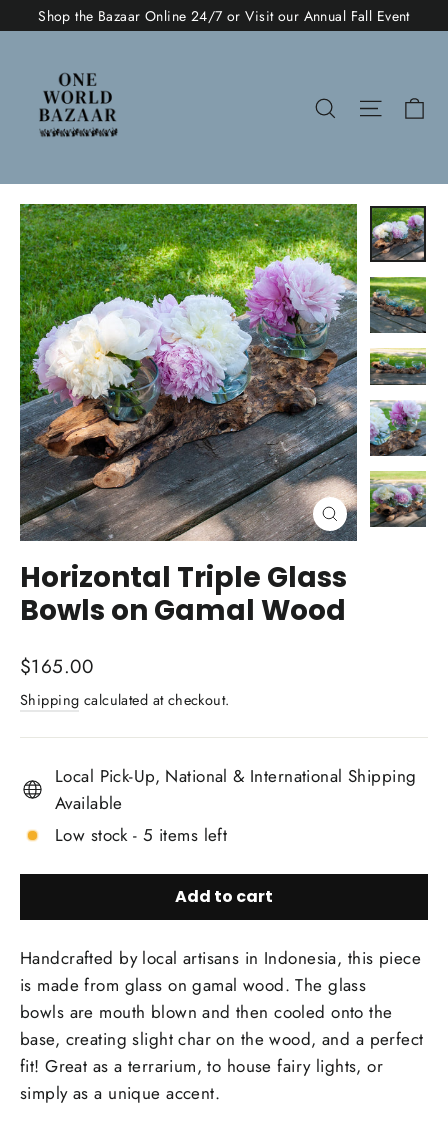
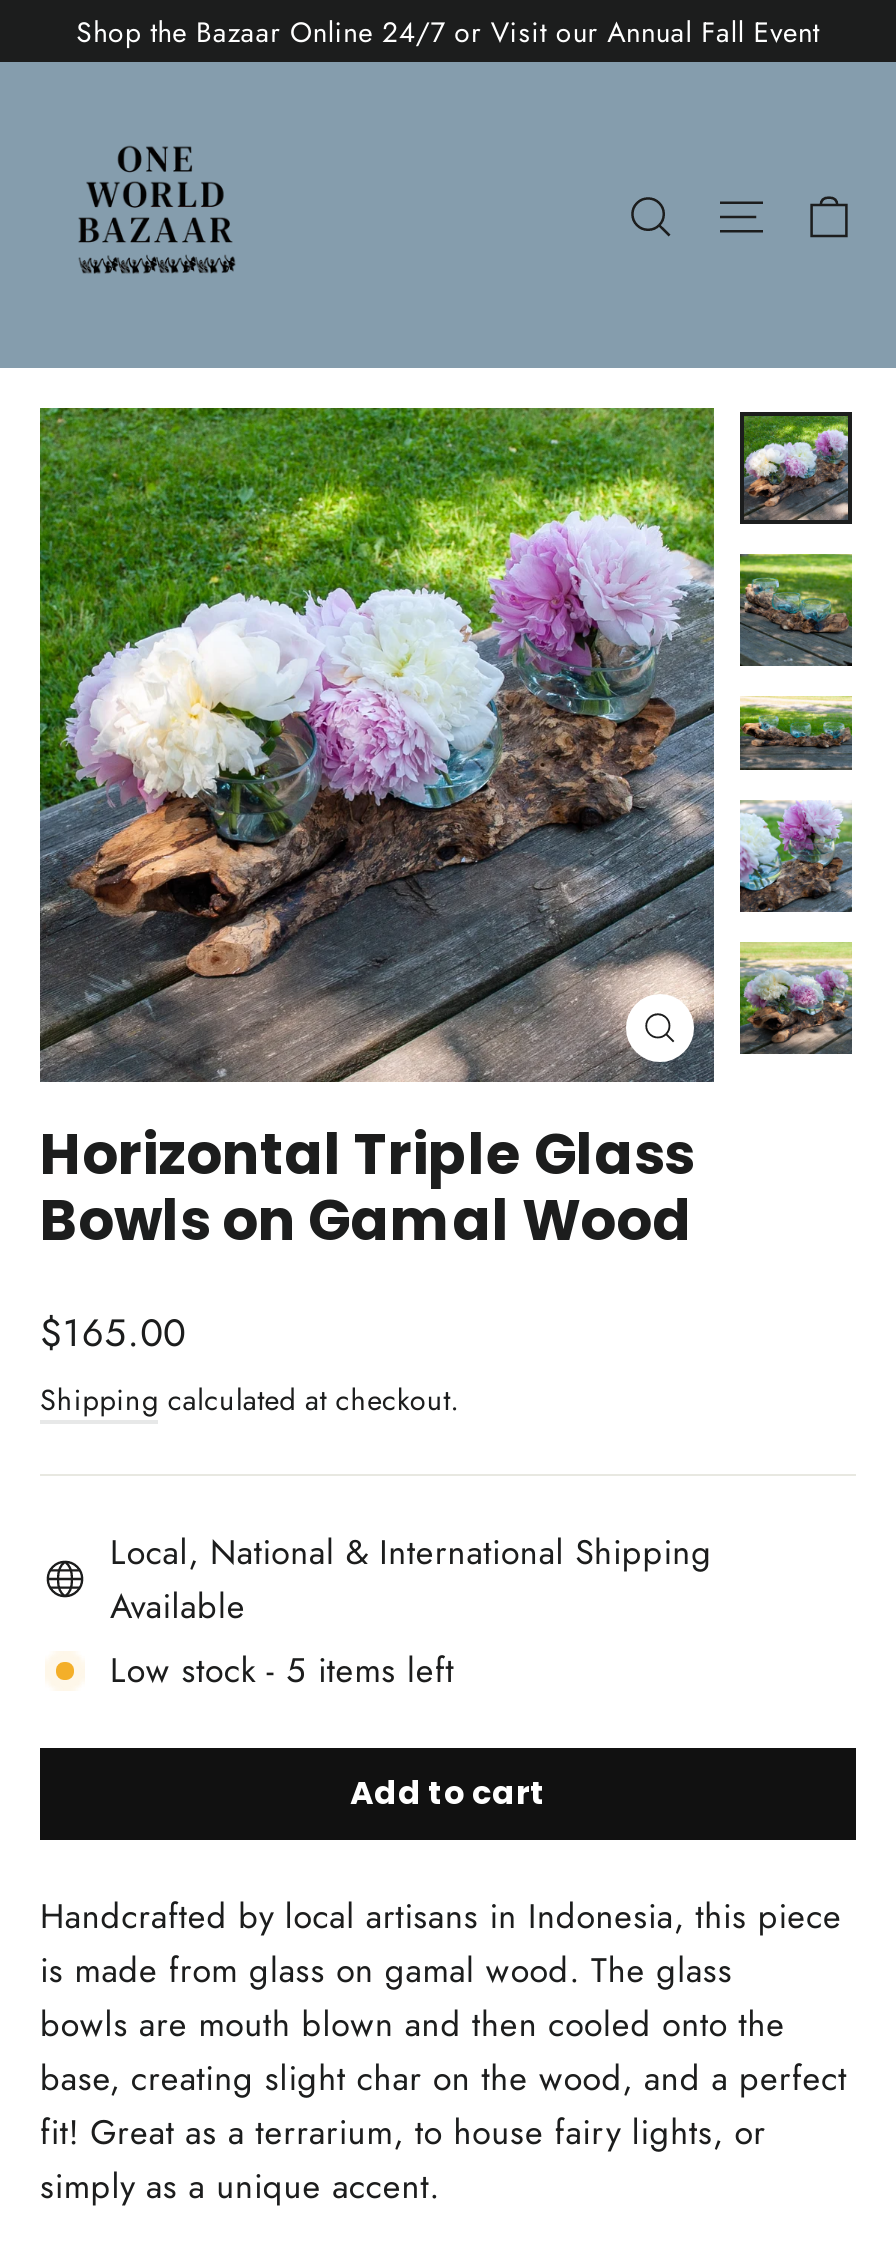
- Local Pick-Up, National & International Shipping
+ Local, National & International Shipping
